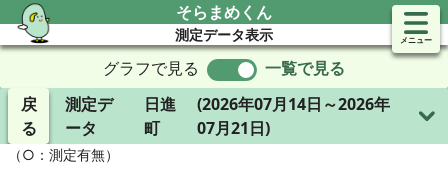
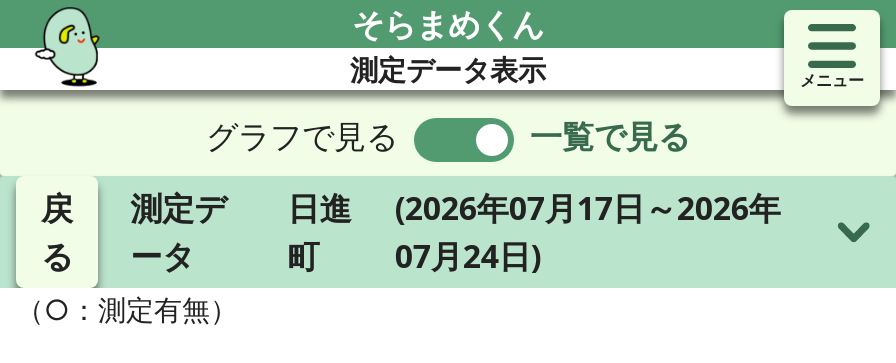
- 戻 測定デ 日進 (2026年07月14日～2026年
+ 戻 測定デ 日進 (2026年07月17日～2026年

- 町 07月21日)
+ 町 07月24日)
